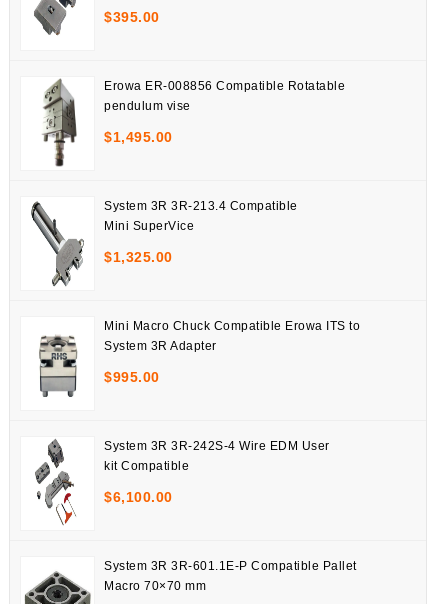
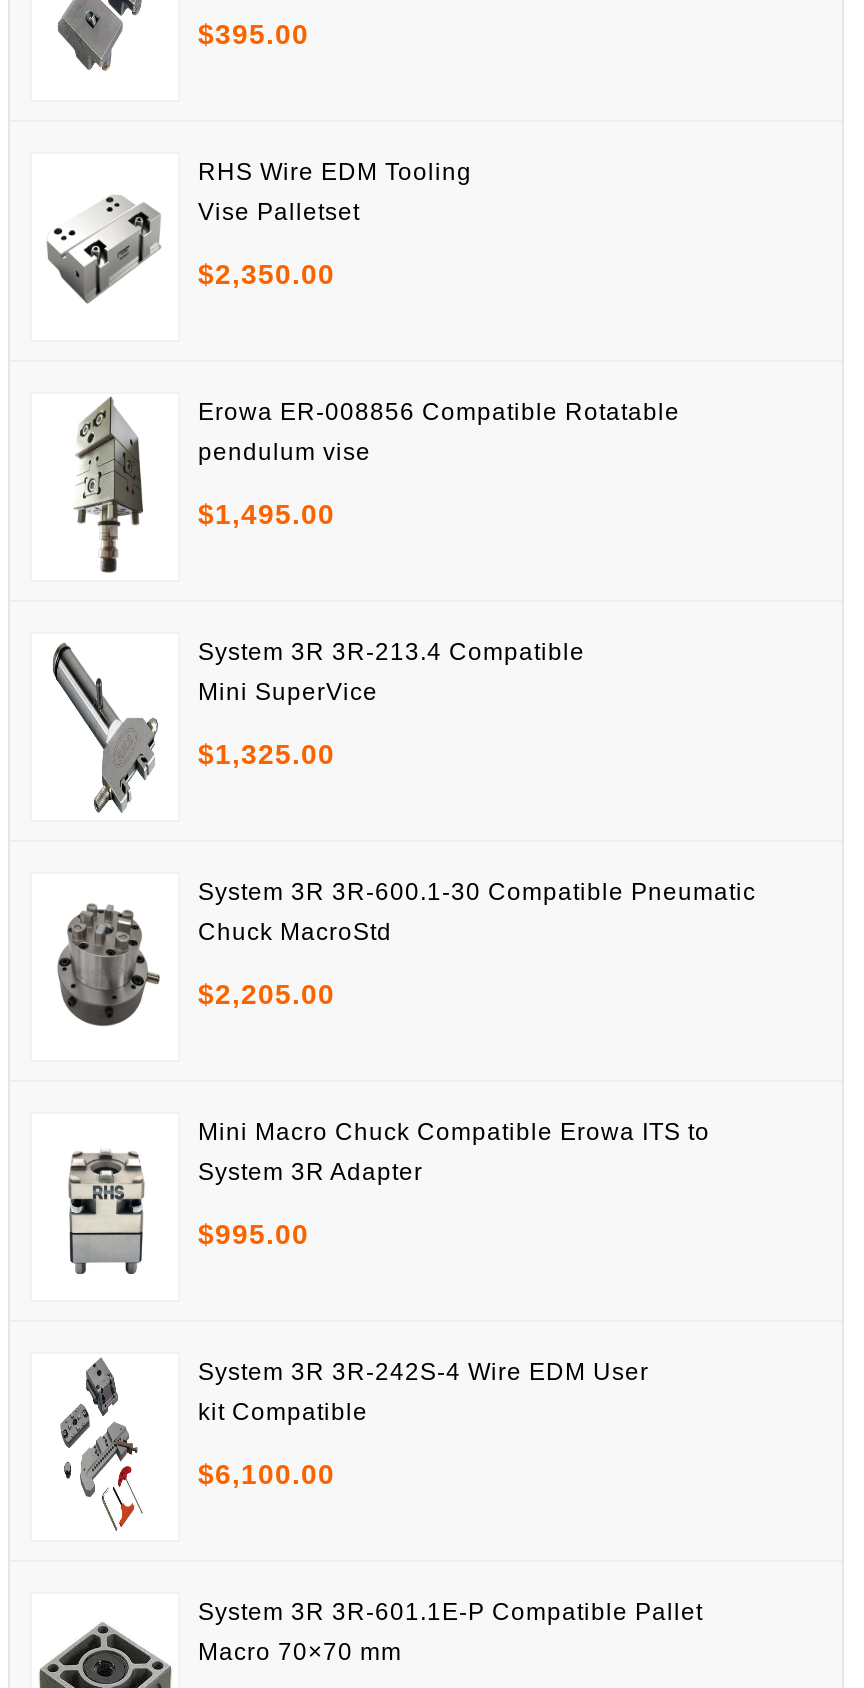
+ [image]
+ RHS Wire EDM Tooling
+ Vise Palletset
+ $2,350.00

+ [image]
+ System 3R 3R-600.1-30 Compatible Pneumatic
+ Chuck MacroStd
+ $2,205.00
